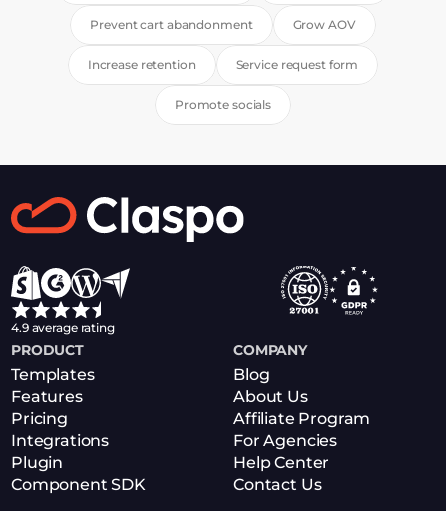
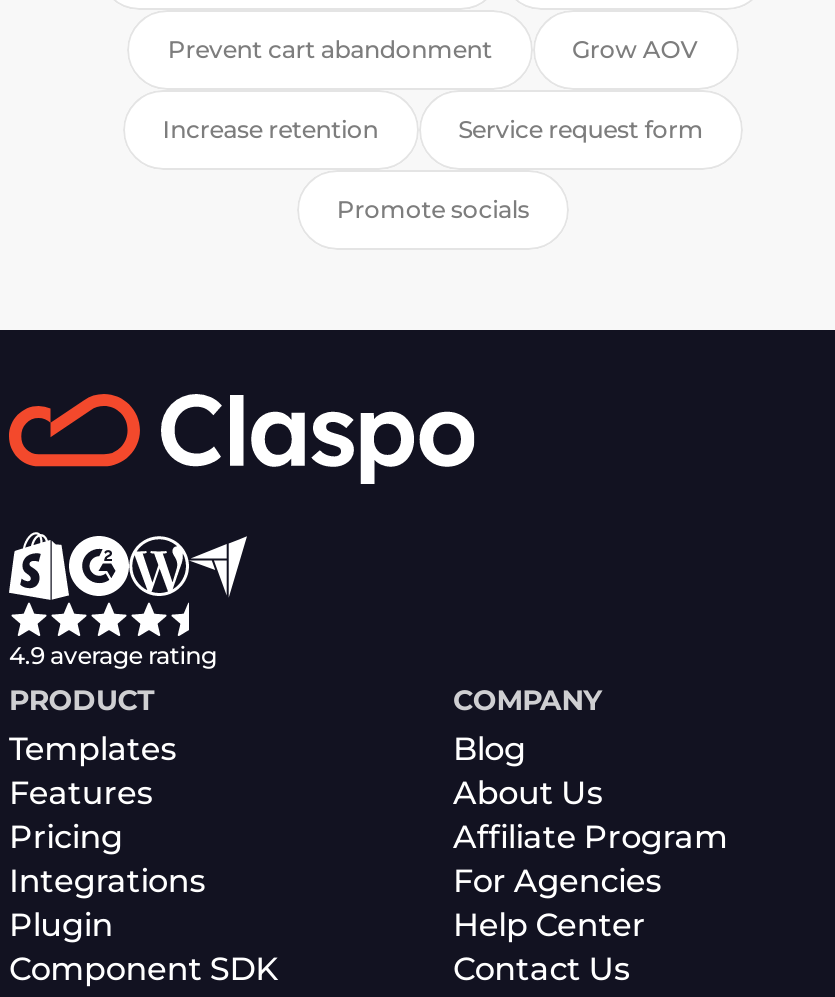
- [image]
